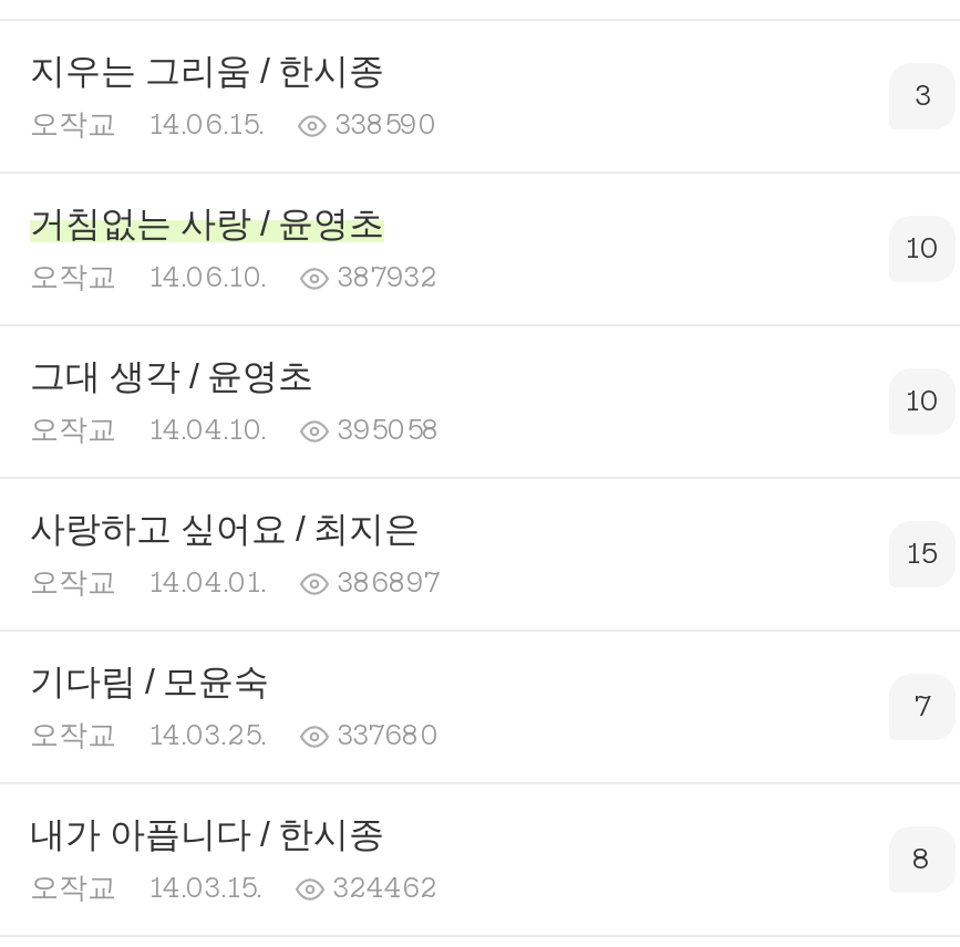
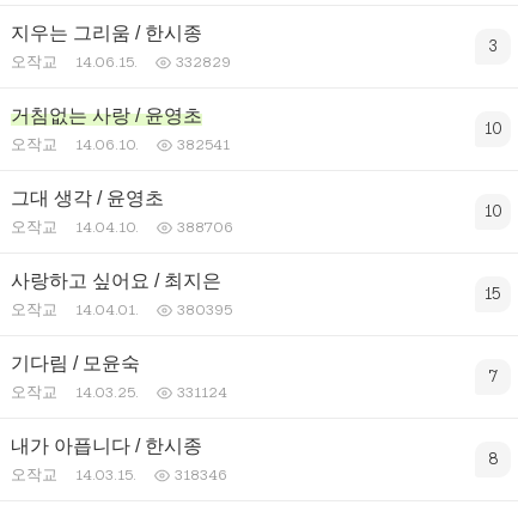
- 오작교 14.06.15. 338590
+ 오작교 14.06.15. 332829

- 오작교 14.06.10. 387932
+ 오작교 14.06.10. 382541

- 오작교 14.04.10. 395058
+ 오작교 14.04.10. 388706

- 오작교 14.04.01. 386897
+ 오작교 14.04.01. 380395

- 오작교 14.03.25. 337680
+ 오작교 14.03.25. 331124

- 오작교 14.03.15. 324462
+ 오작교 14.03.15. 318346
